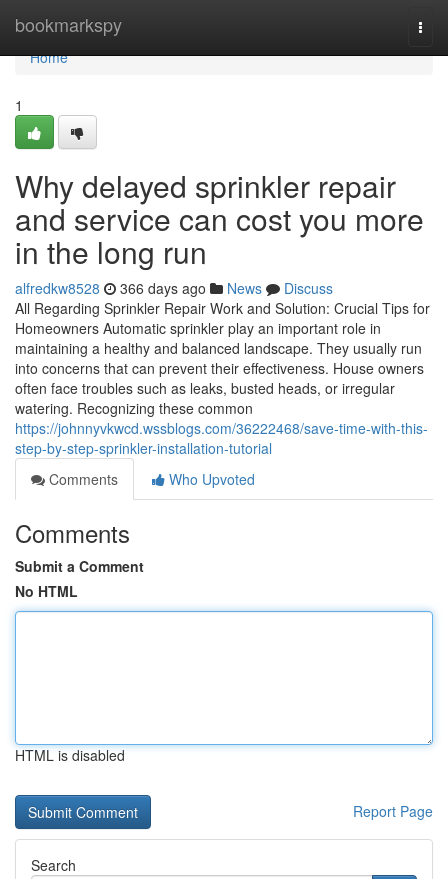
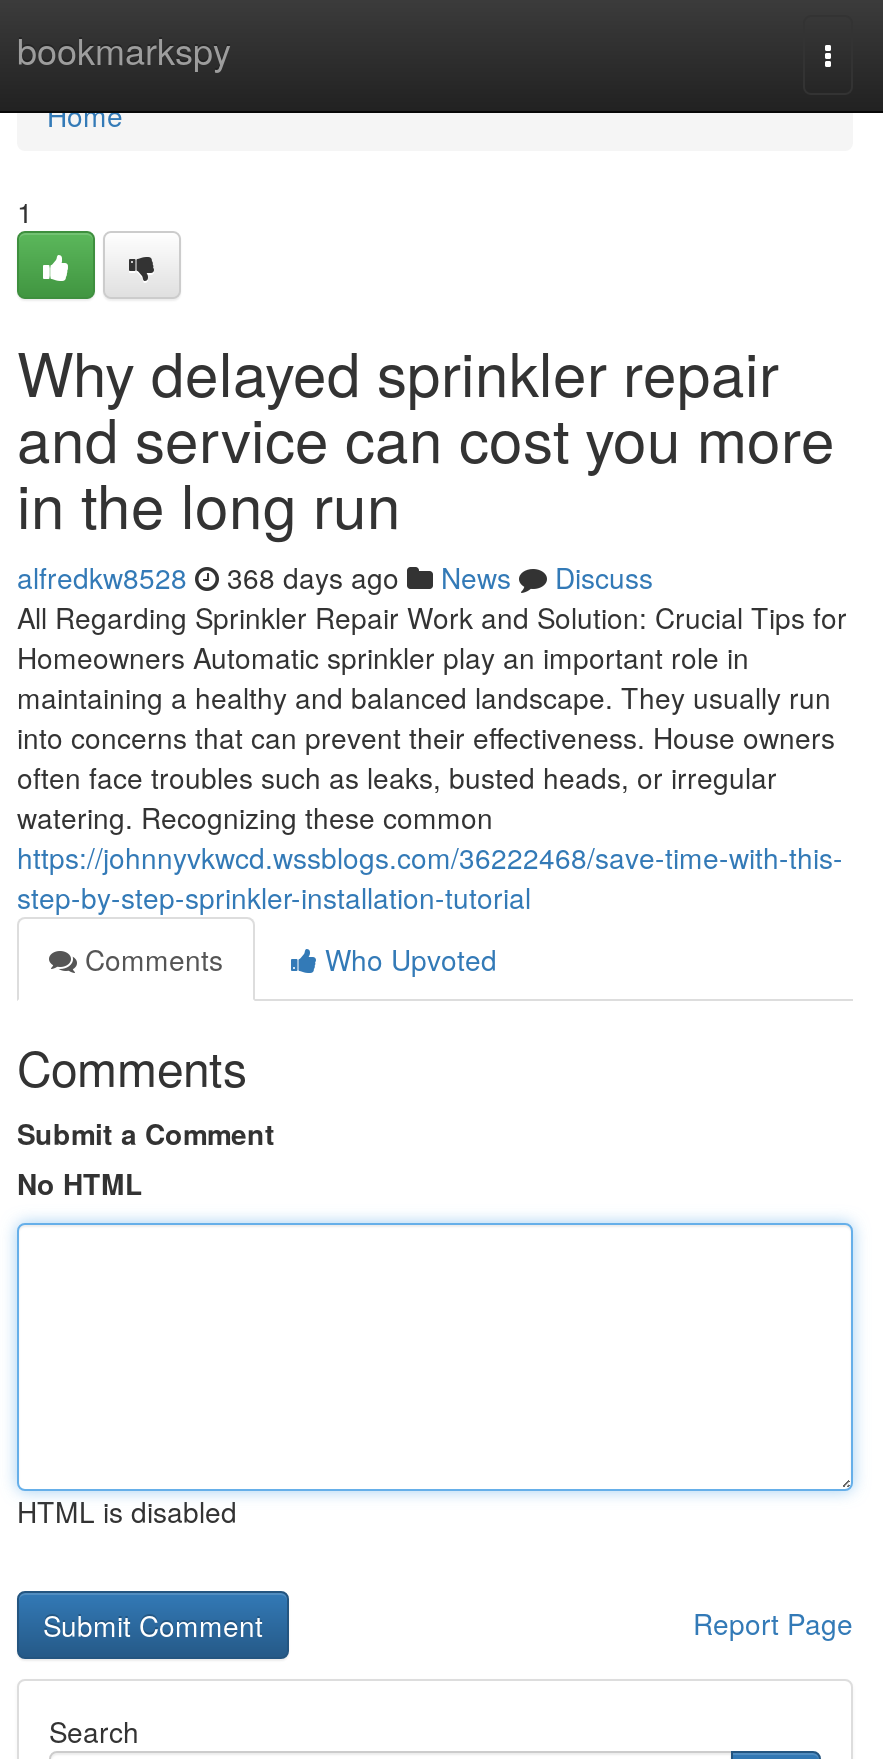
- alfredkw8528 366 days ago News Discuss
+ alfredkw8528 368 days ago News Discuss
